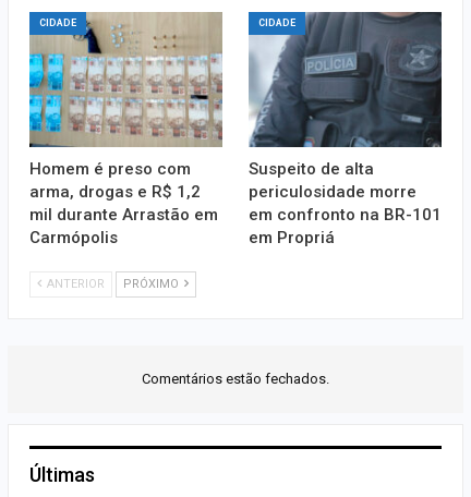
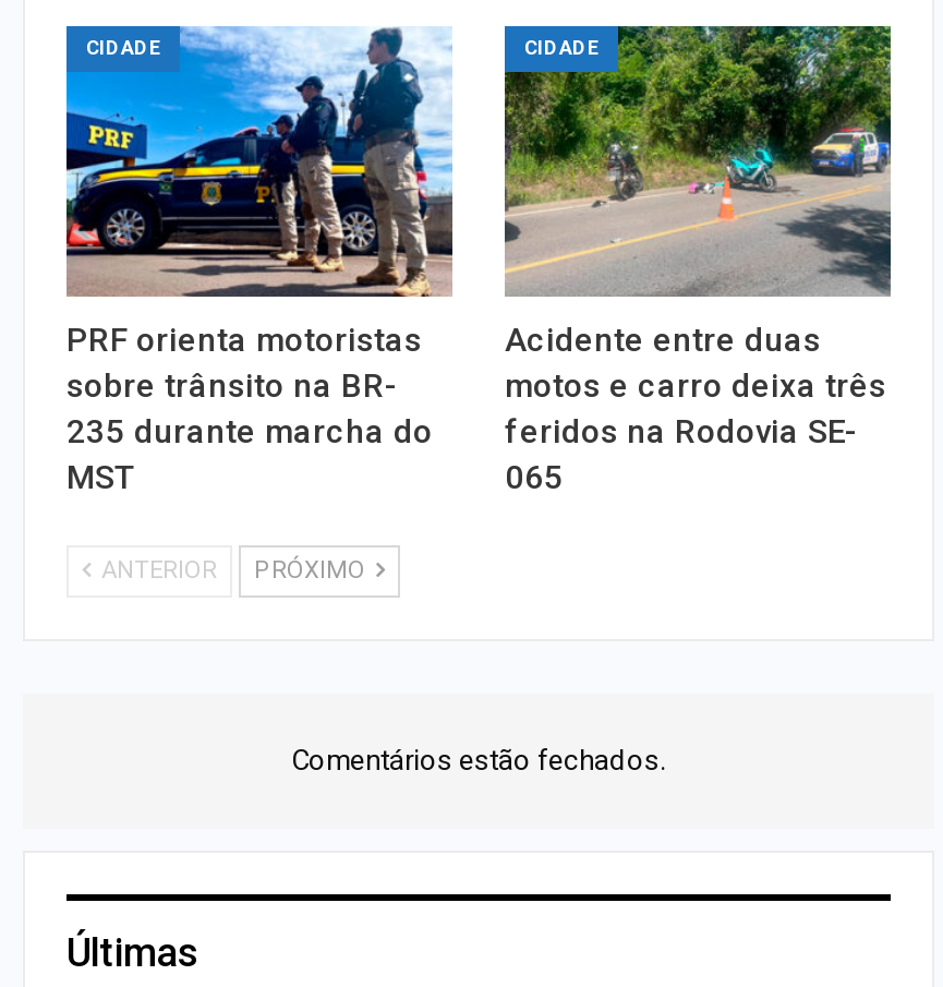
- [image]
- Homem é preso com
- arma, drogas e R$ 1,2
- mil durante Arrastão em
- Carmópolis
+ [image]
+ PRF orienta motoristas
+ sobre trânsito na BR-
+ 235 durante marcha do
+ MST

- [image]
- Suspeito de alta
- periculosidade morre
- em confronto na BR-101
- em Propriá
+ [image]
+ Acidente entre duas
+ motos e carro deixa três
+ feridos na Rodovia SE-
+ 065
